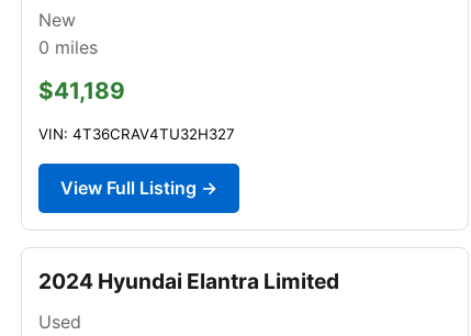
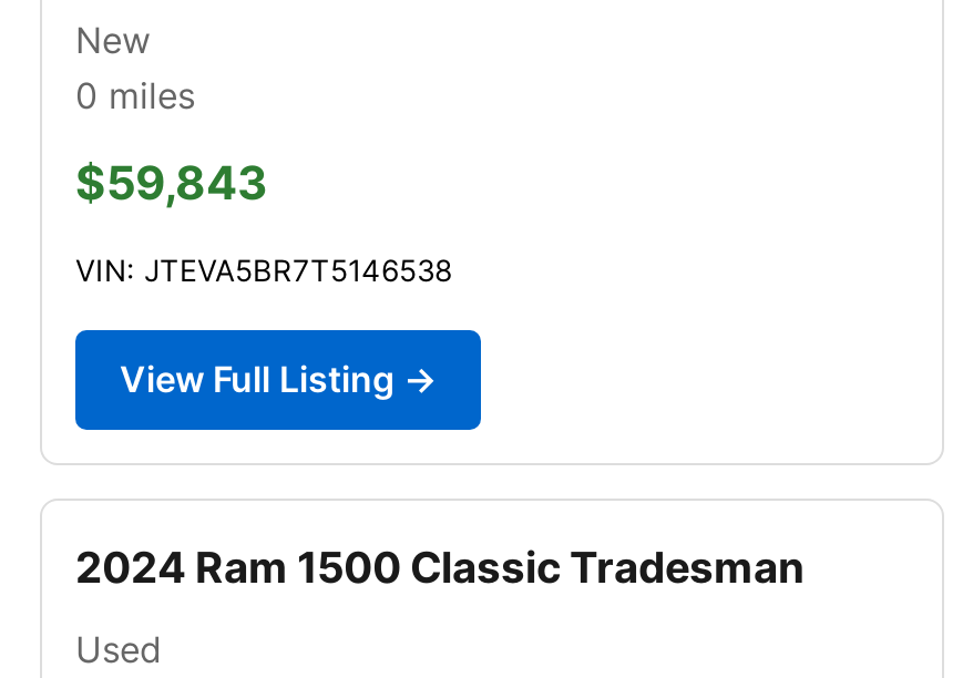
- $41,189
+ $59,843

- VIN: 4T36CRAV4TU32H327
+ VIN: JTEVA5BR7T5146538

- 2024 Hyundai Elantra Limited
+ 2024 Ram 1500 Classic Tradesman
